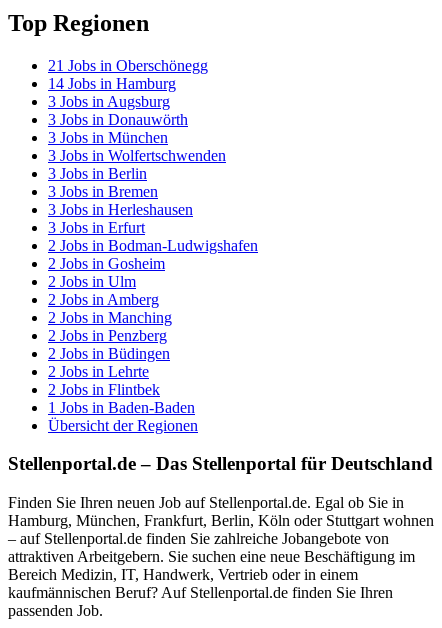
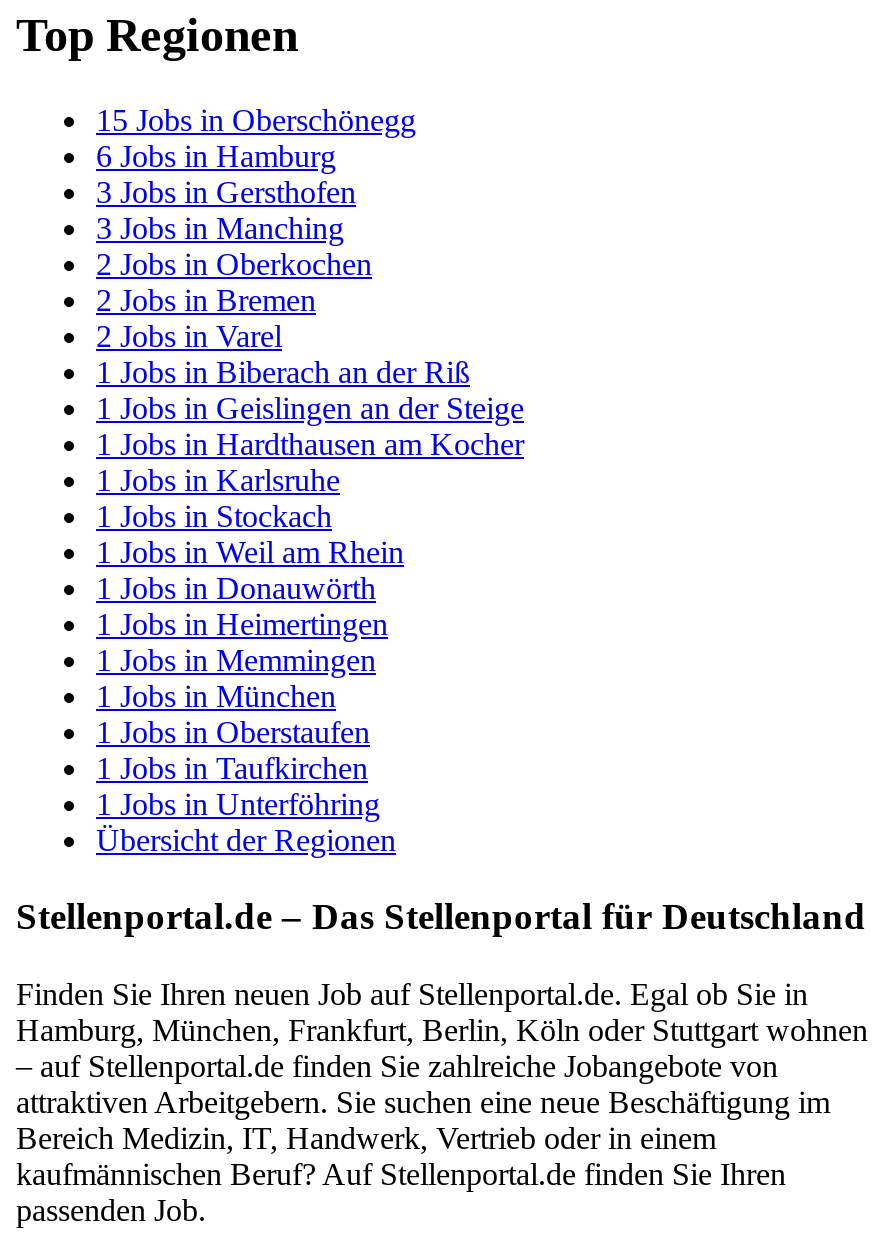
- 21 Jobs in Oberschönegg
- 14 Jobs in Hamburg
- 3 Jobs in Augsburg
- 3 Jobs in Donauwörth
- 3 Jobs in München
- 3 Jobs in Wolfertschwenden
- 3 Jobs in Berlin
- 3 Jobs in Bremen
- 3 Jobs in Herleshausen
- 3 Jobs in Erfurt
- 2 Jobs in Bodman-Ludwigshafen
- 2 Jobs in Gosheim
- 2 Jobs in Ulm
- 2 Jobs in Amberg
- 2 Jobs in Manching
- 2 Jobs in Penzberg
- 2 Jobs in Büdingen
- 2 Jobs in Lehrte
- 2 Jobs in Flintbek
- 1 Jobs in Baden-Baden
+ 15 Jobs in Oberschönegg
+ 6 Jobs in Hamburg
+ 3 Jobs in Gersthofen
+ 3 Jobs in Manching
+ 2 Jobs in Oberkochen
+ 2 Jobs in Bremen
+ 2 Jobs in Varel
+ 1 Jobs in Biberach an der Riß
+ 1 Jobs in Geislingen an der Steige
+ 1 Jobs in Hardthausen am Kocher
+ 1 Jobs in Karlsruhe
+ 1 Jobs in Stockach
+ 1 Jobs in Weil am Rhein
+ 1 Jobs in Donauwörth
+ 1 Jobs in Heimertingen
+ 1 Jobs in Memmingen
+ 1 Jobs in München
+ 1 Jobs in Oberstaufen
+ 1 Jobs in Taufkirchen
+ 1 Jobs in Unterföhring
